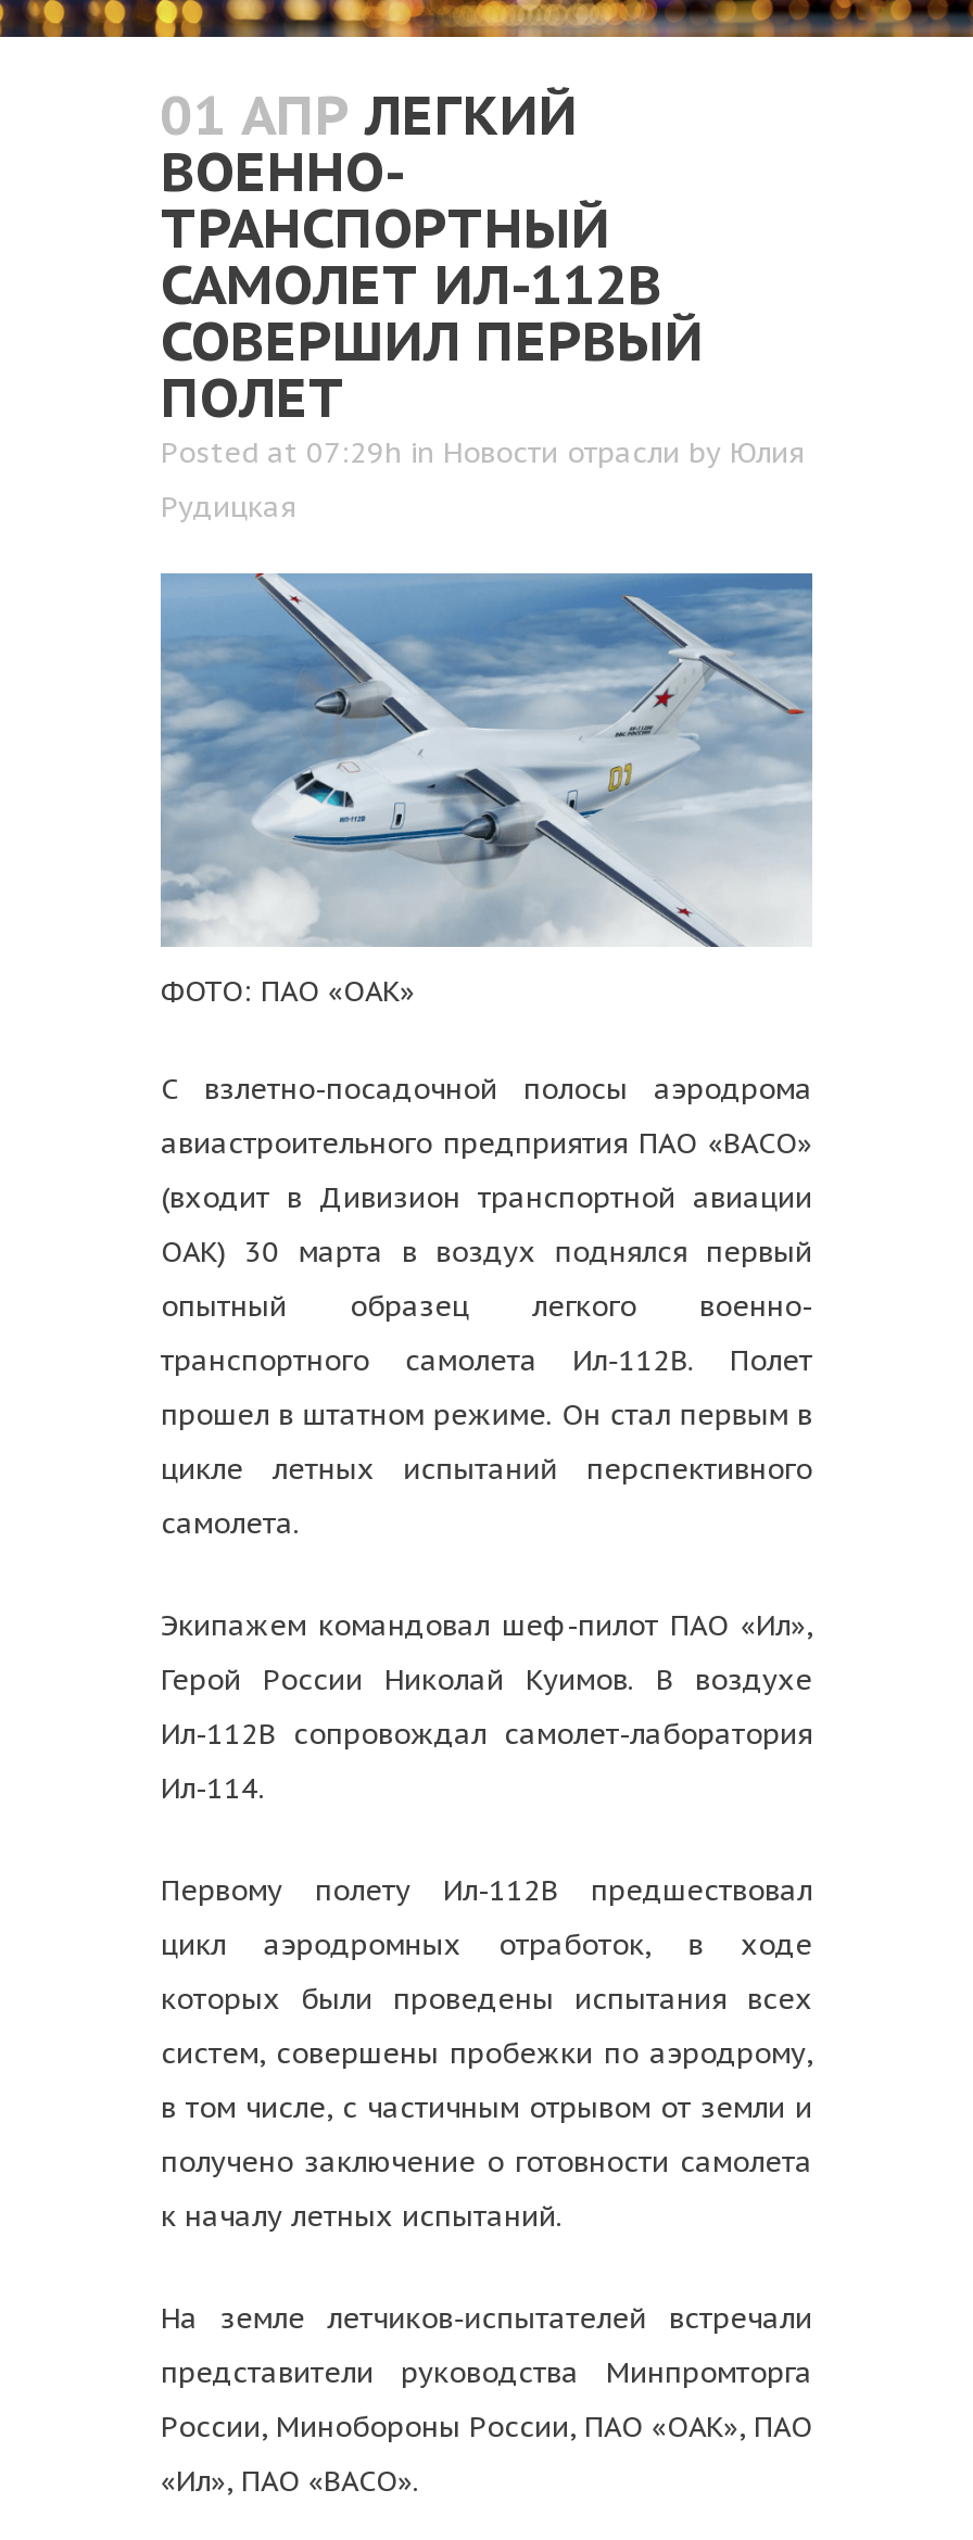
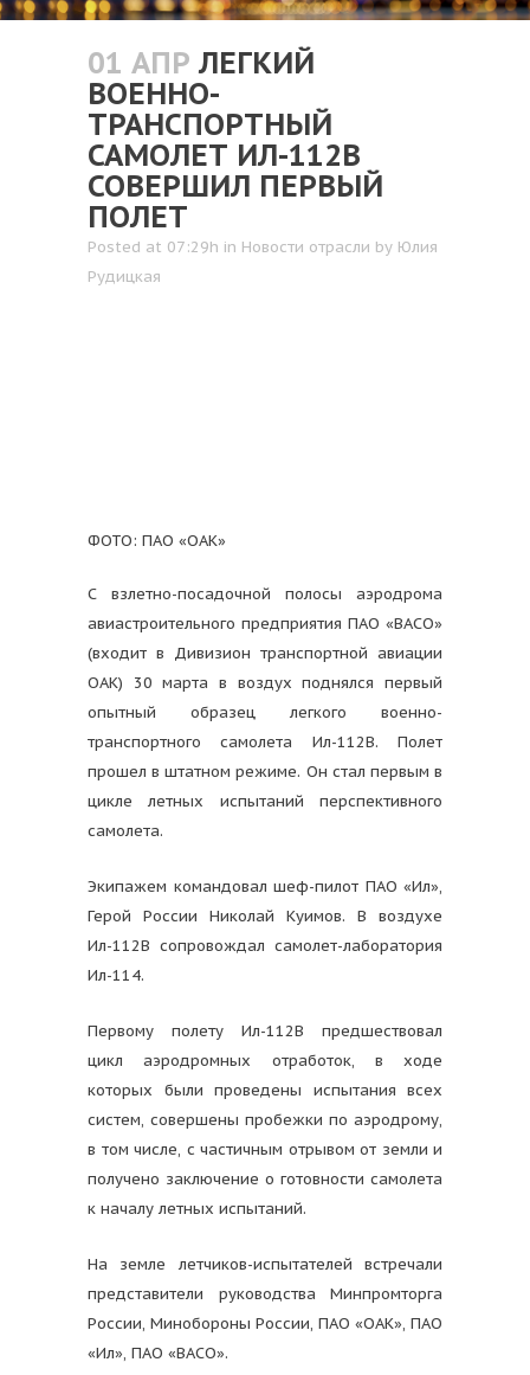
- [image]
